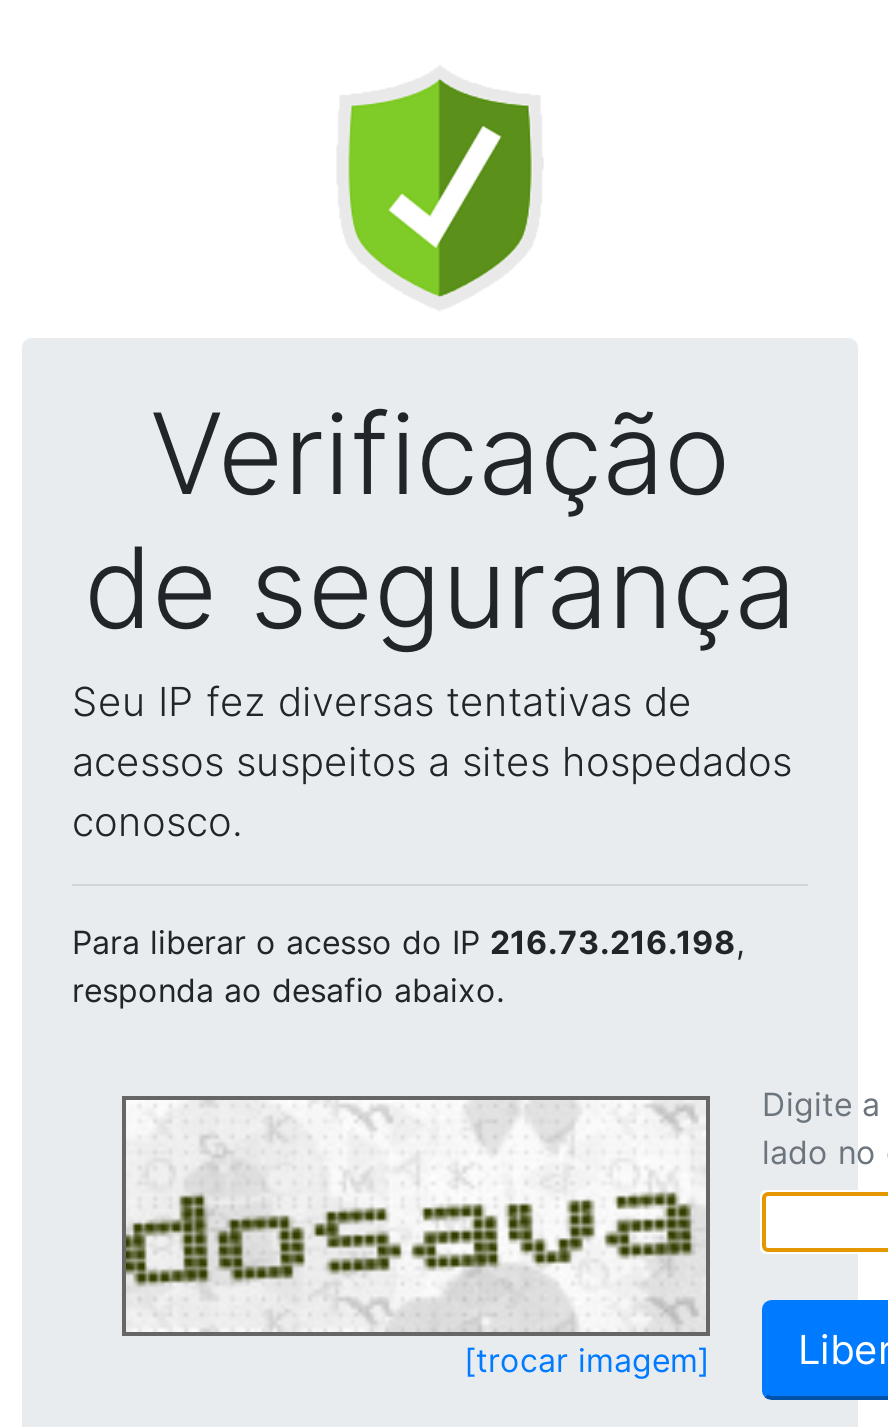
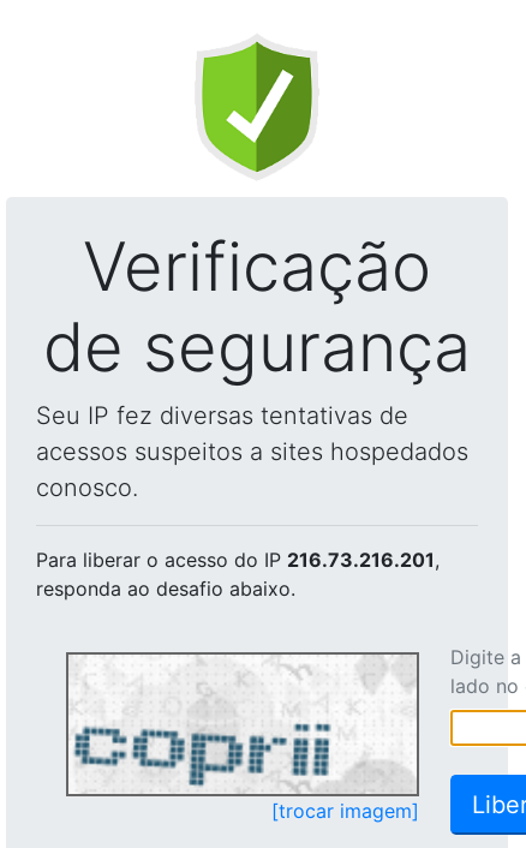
- Para liberar o acesso do IP 216.73.216.198,
+ Para liberar o acesso do IP 216.73.216.201,

- [image]
+ [image]
